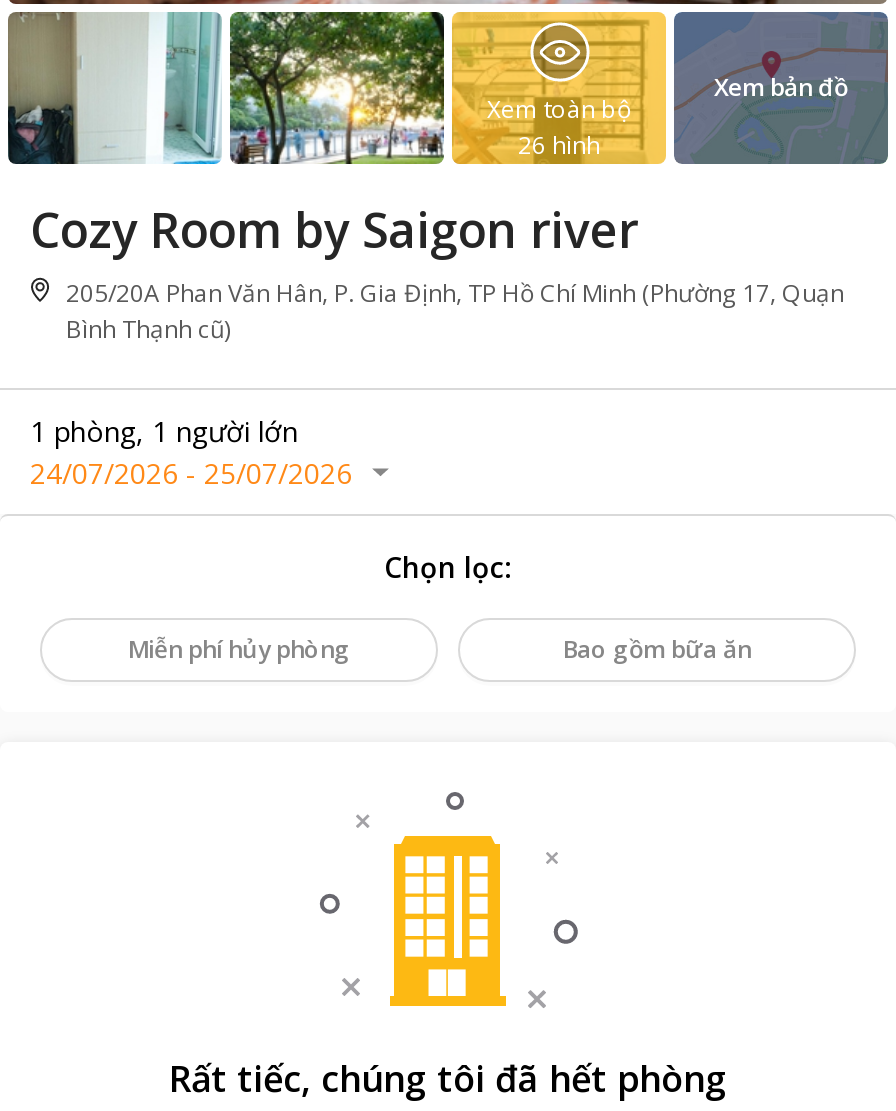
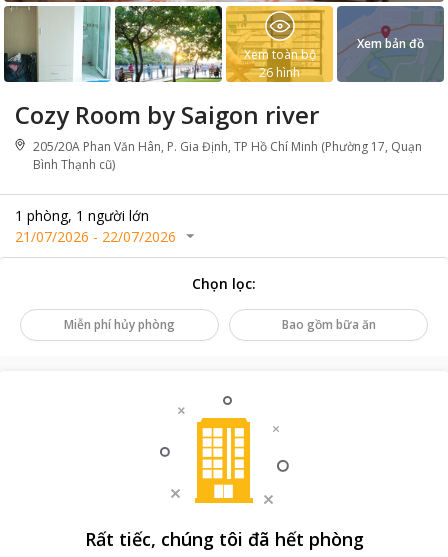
- 24/07/2026 - 25/07/2026
+ 21/07/2026 - 22/07/2026
